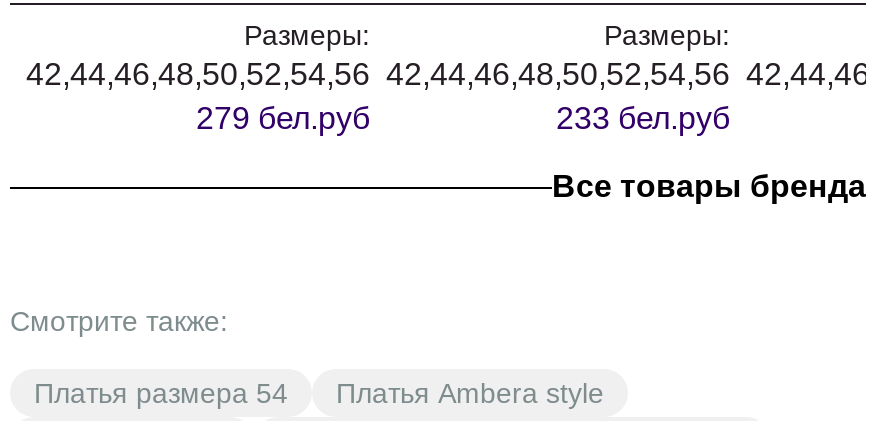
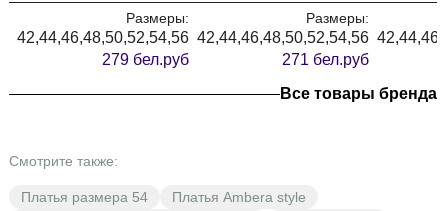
- 233 бел.руб
+ 271 бел.руб
